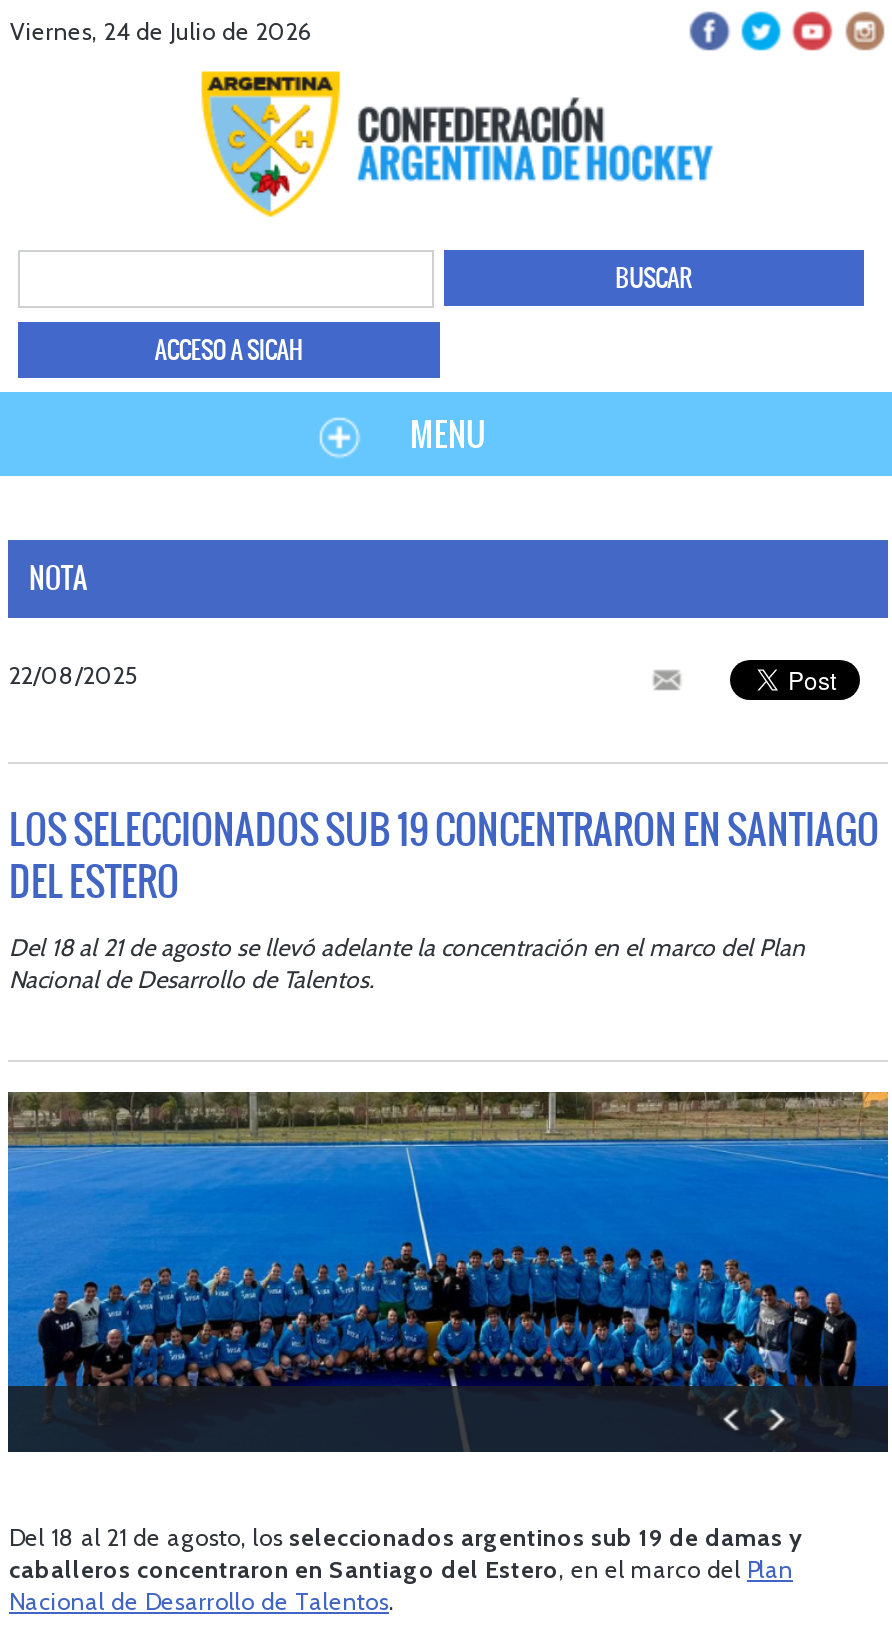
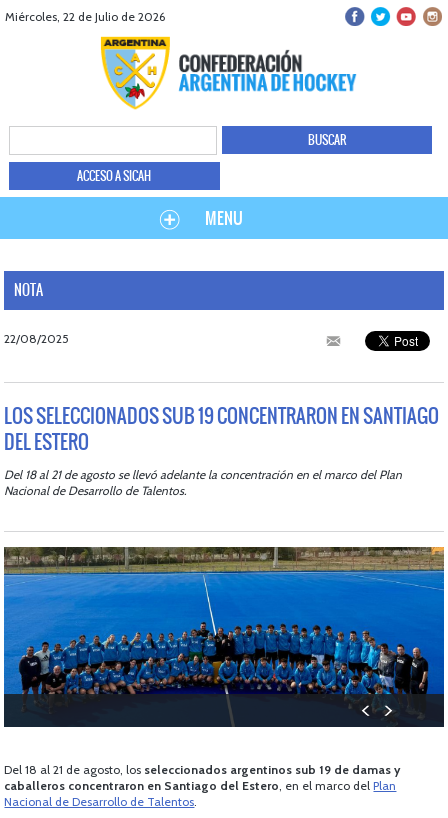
- Viernes, 24 de Julio de 2026
+ Miércoles, 22 de Julio de 2026
